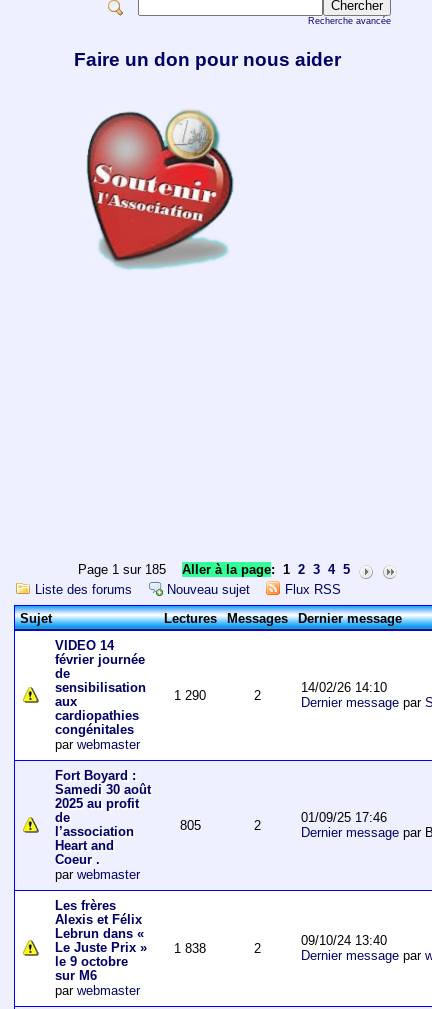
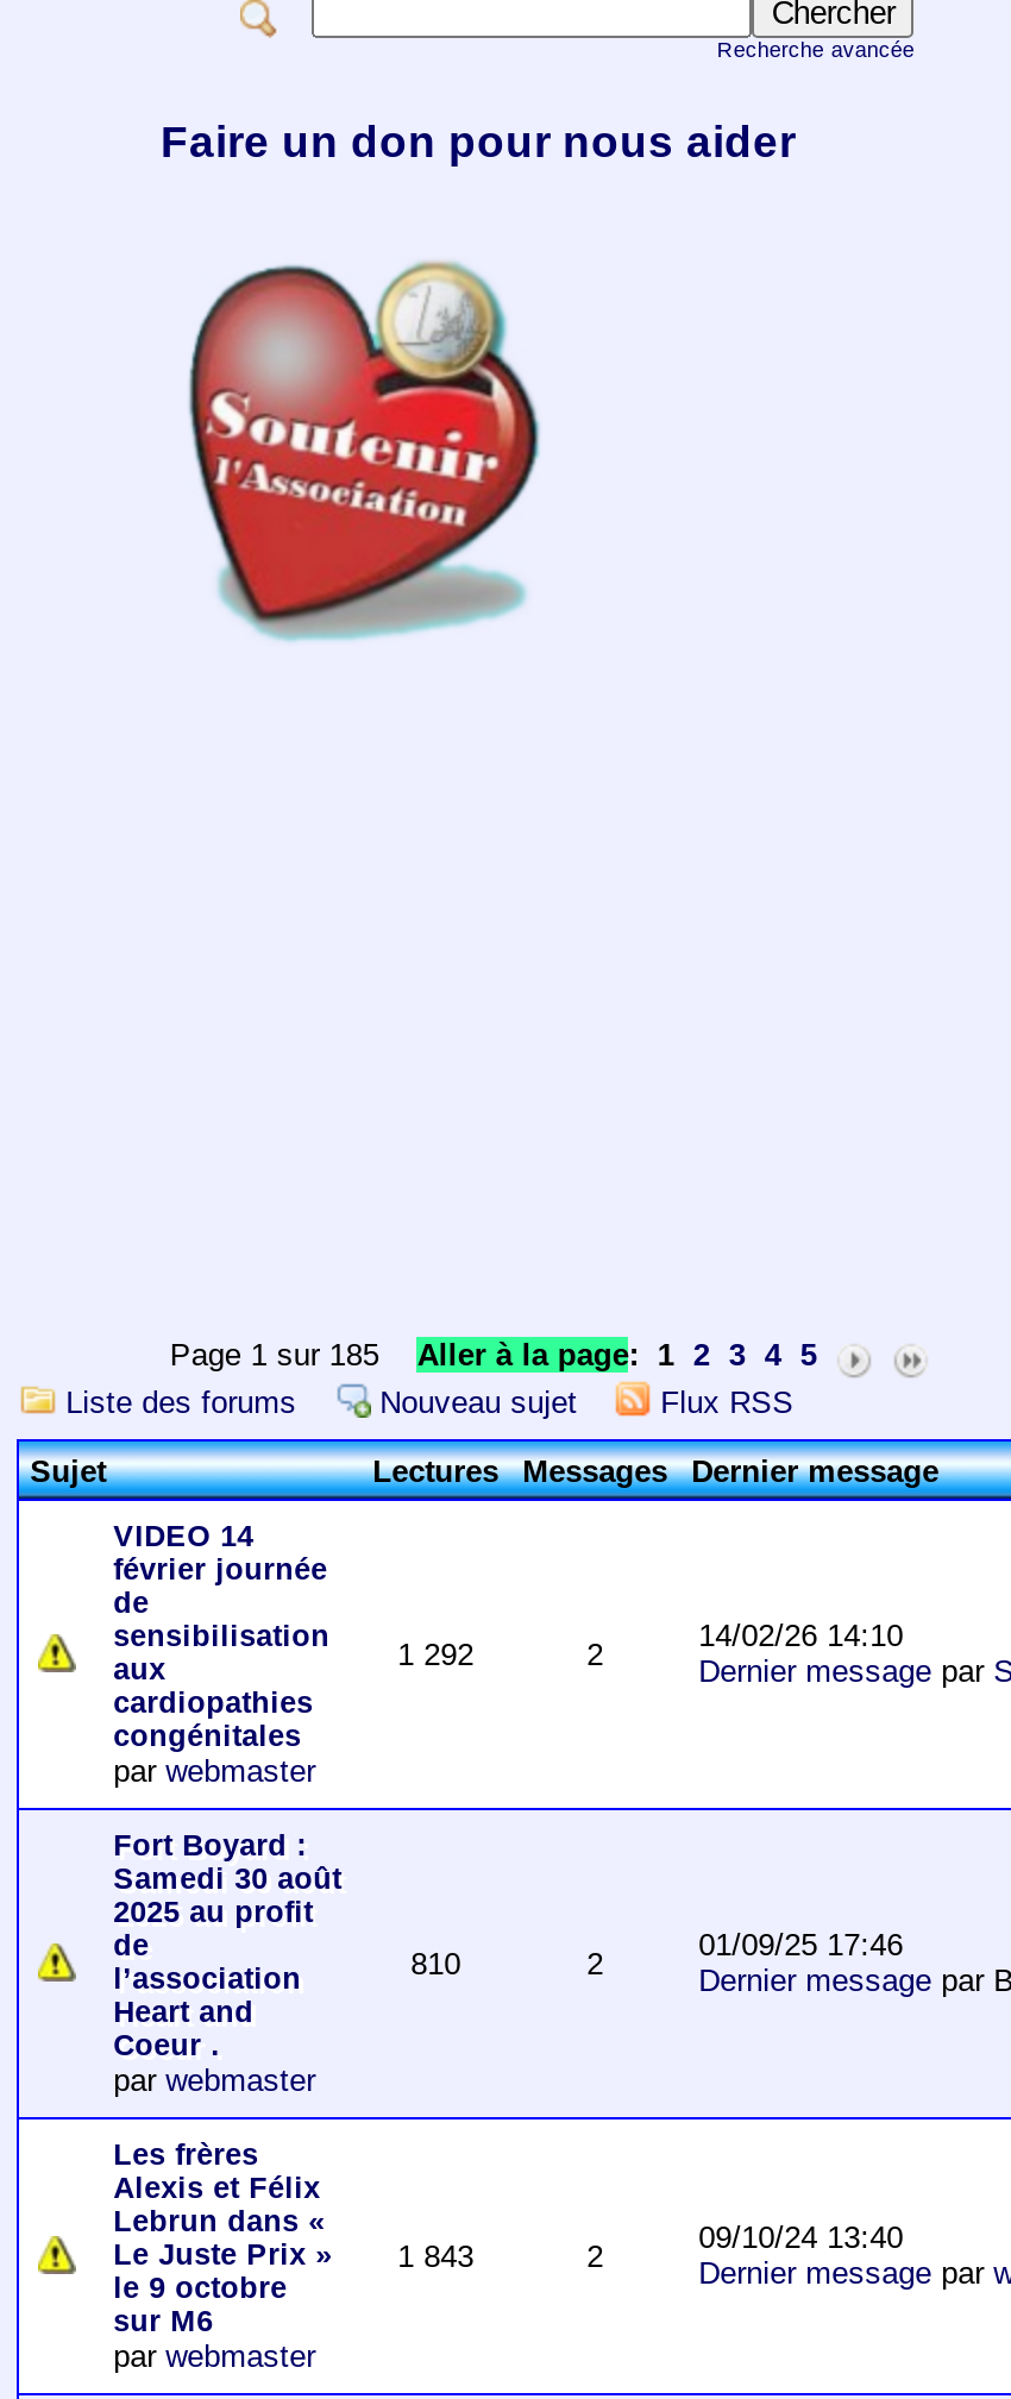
- 1 290
+ 1 292

- 805
+ 810

- Le Juste Prix » 1 838
+ Le Juste Prix » 1 843
